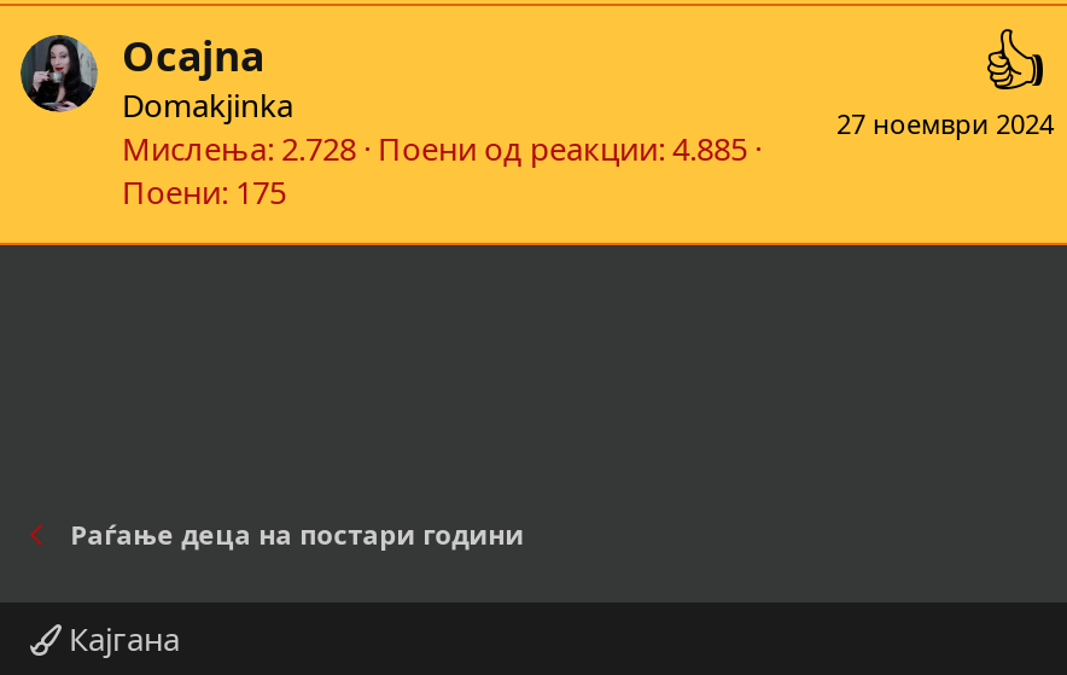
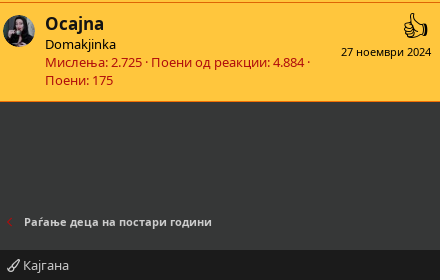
- Мислења 2.728 Поени од реакции 4.885
+ Мислења 2.725 Поени од реакции 4.884
